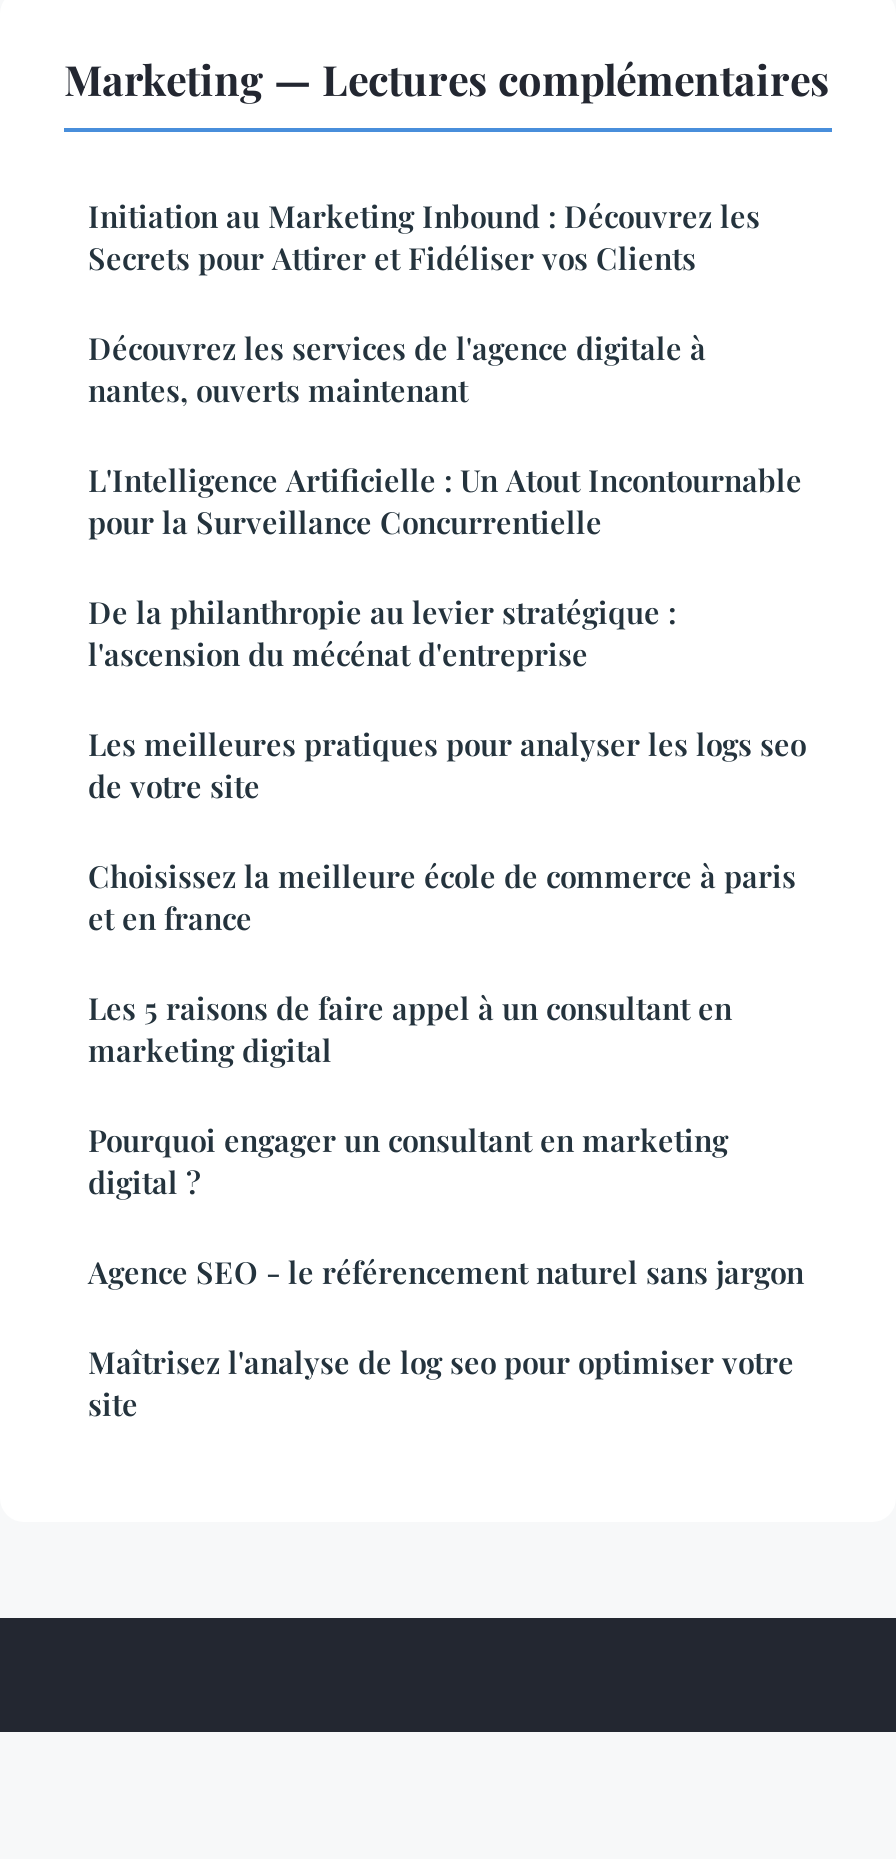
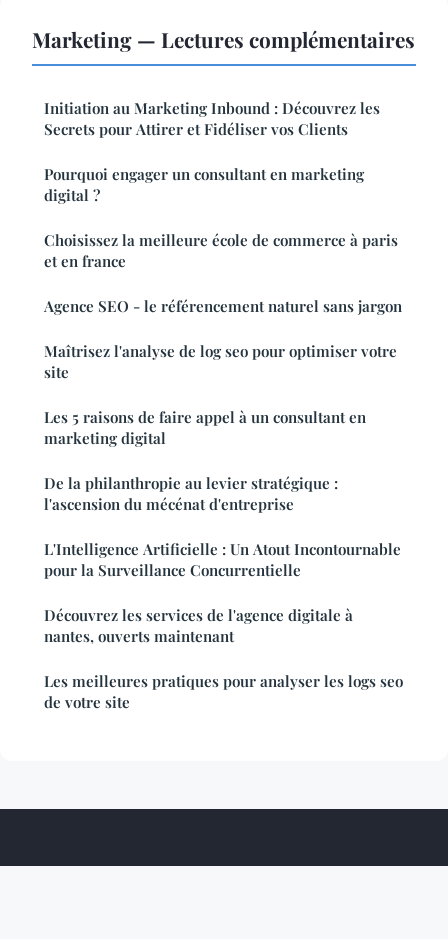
moved down: Les 5 raisons de faire appel à un consultant en | marketing digital | De la philanthropie au levier stratégique : | ... | Les meilleures pratiques pour analyser les logs seo | de votre site

moved down: Choisissez la meilleure école de commerce à paris | et en france

moved up: Pourquoi engager un consultant en marketing | digital ?

moved up: Agence SEO - le référencement naturel sans jargon | Maîtrisez l'analyse de log seo pour optimiser votre | site
